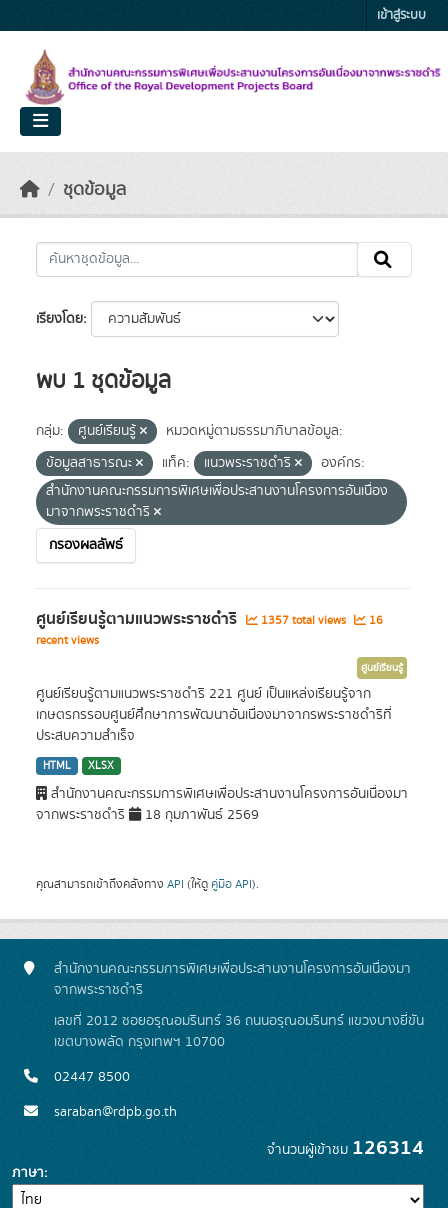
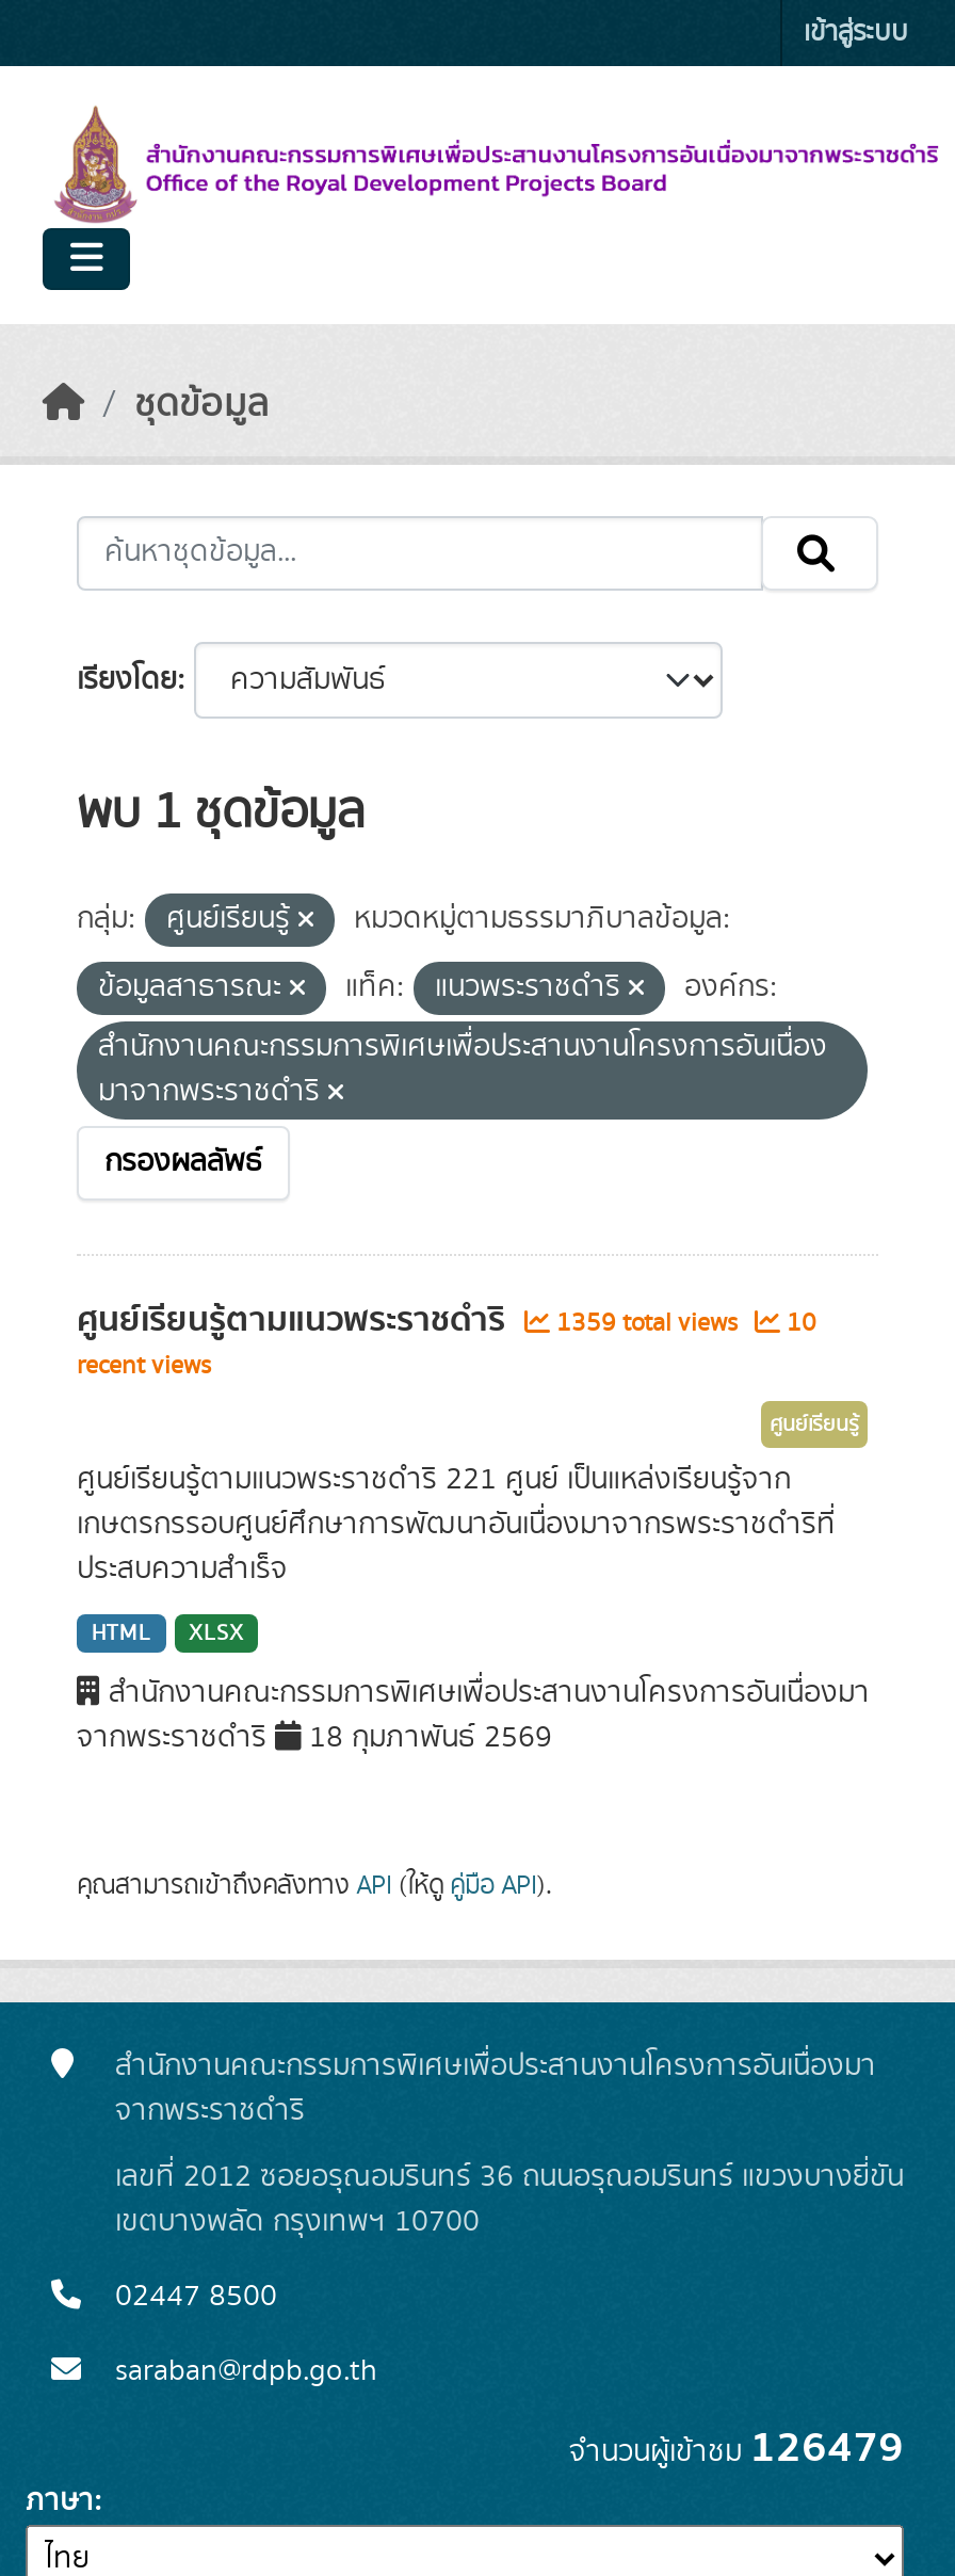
- 1357 total views
+ 1359 total views

- 16
+ 10

- จำนวนผู้เข้าชม126314
+ จำนวนผู้เข้าชม126479
